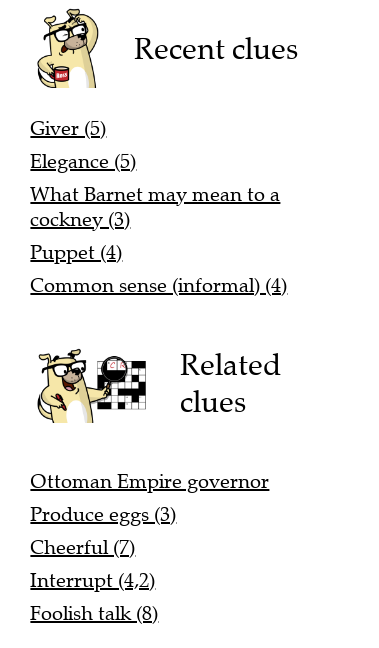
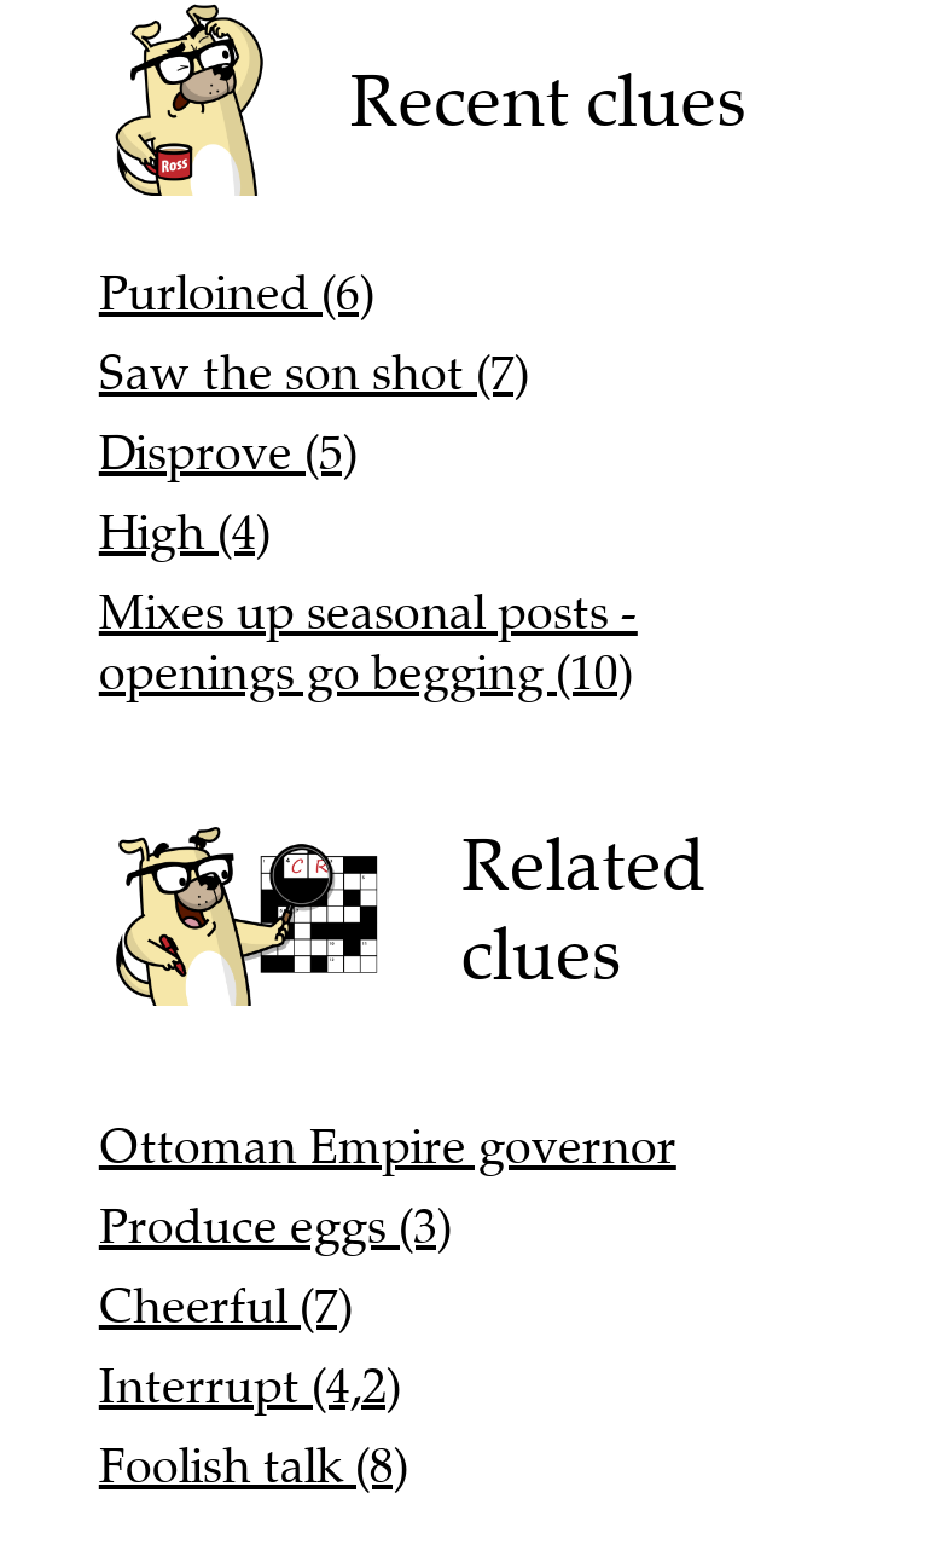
- Giver (5)
- Elegance (5)
- What Barnet may mean to a
- cockney (3)
- Puppet (4)
- Common sense (informal) (4)
+ Purloined (6)
+ Saw the son shot (7)
+ Disprove (5)
+ High (4)
+ Mixes up seasonal posts -
+ openings go begging (10)
